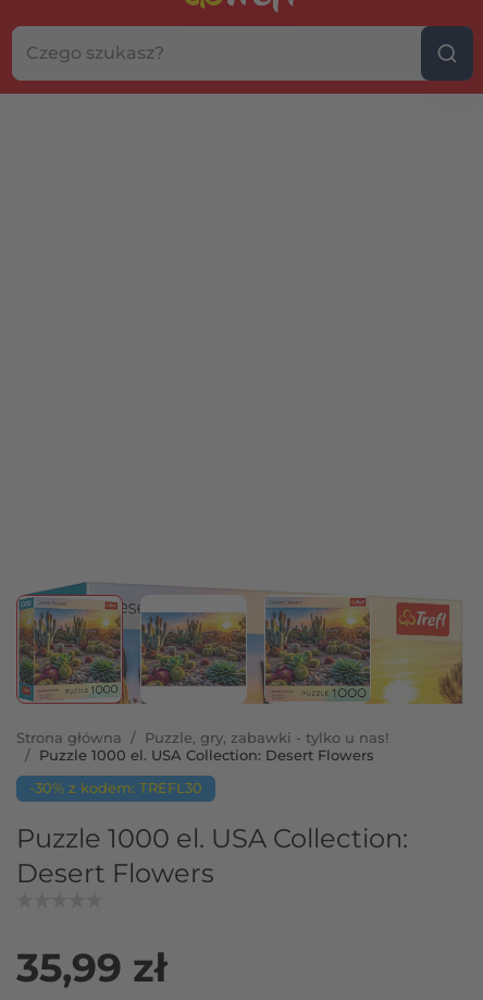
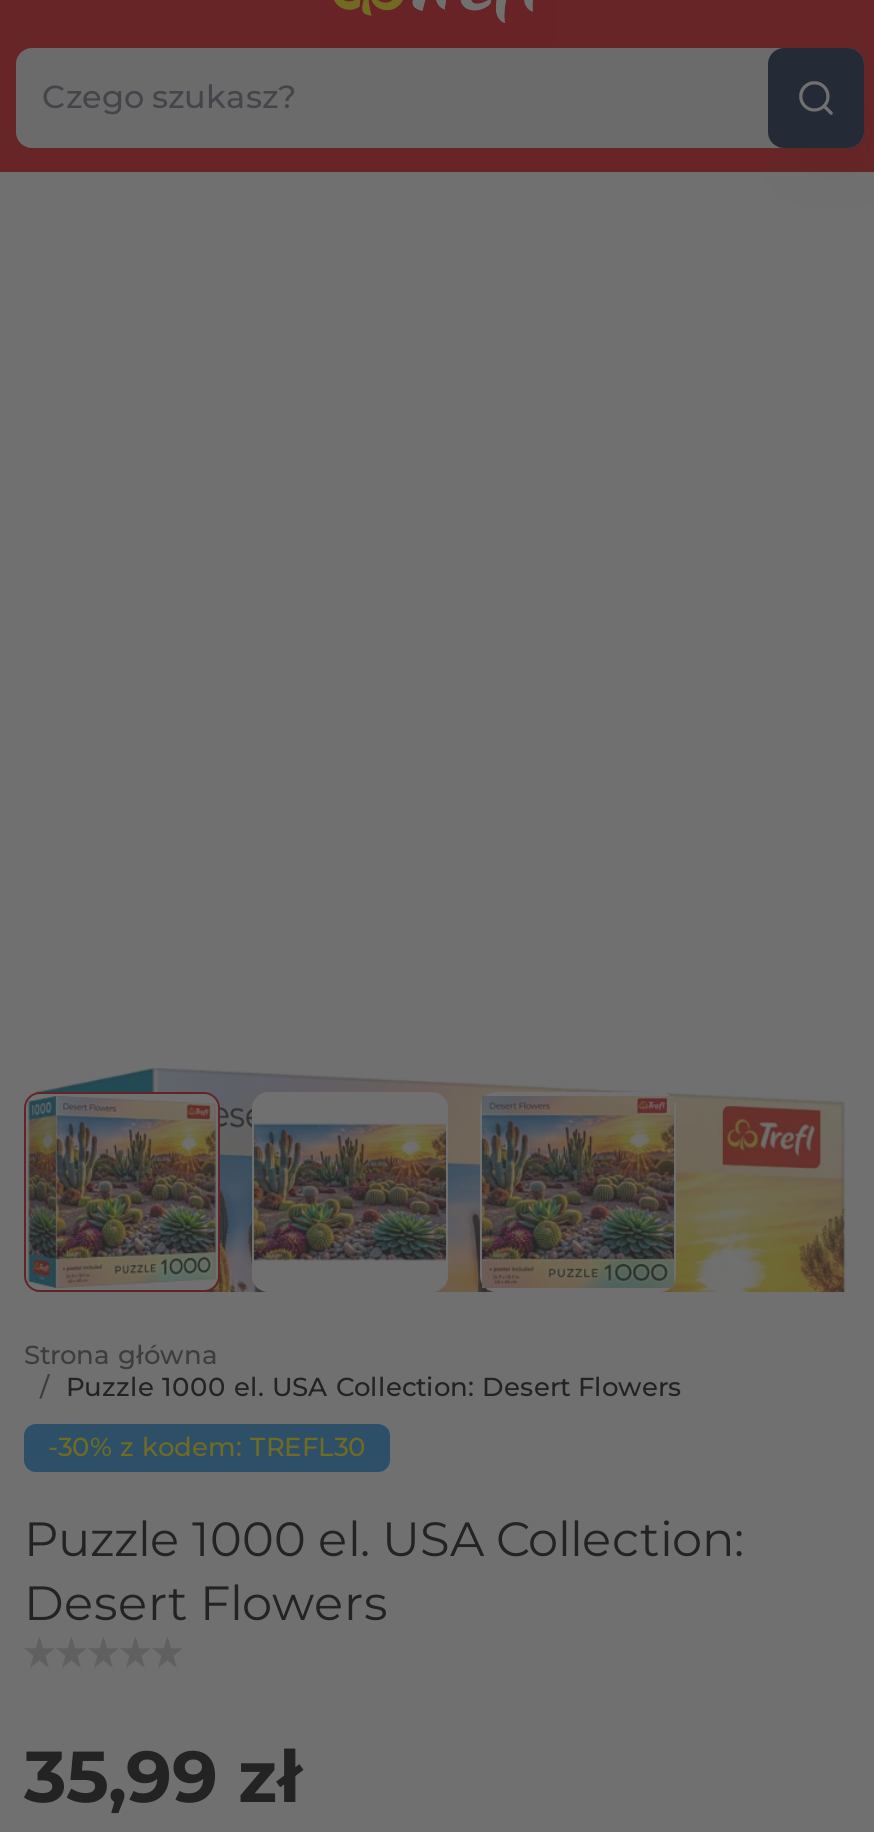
- Strona główna / Puzzle, gry, zabawki - tylko u nas!
+ Strona główna
